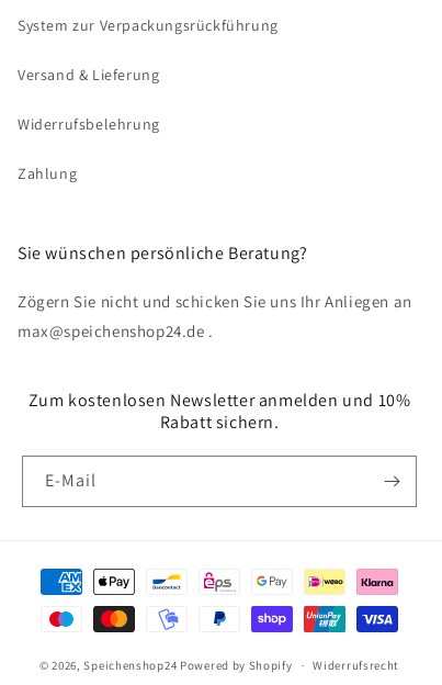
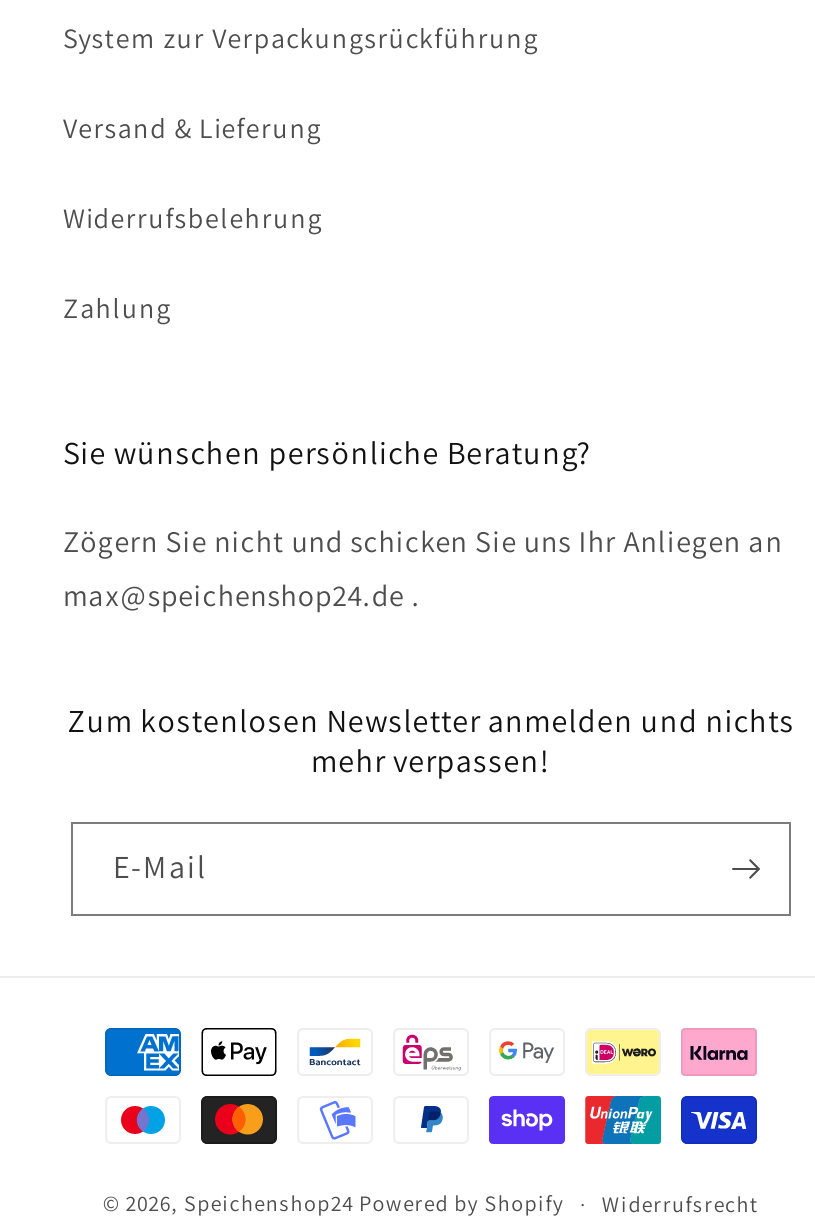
- Zum kostenlosen Newsletter anmelden und 10%
- Rabatt sichern.
+ Zum kostenlosen Newsletter anmelden und nichts
+ mehr verpassen!
